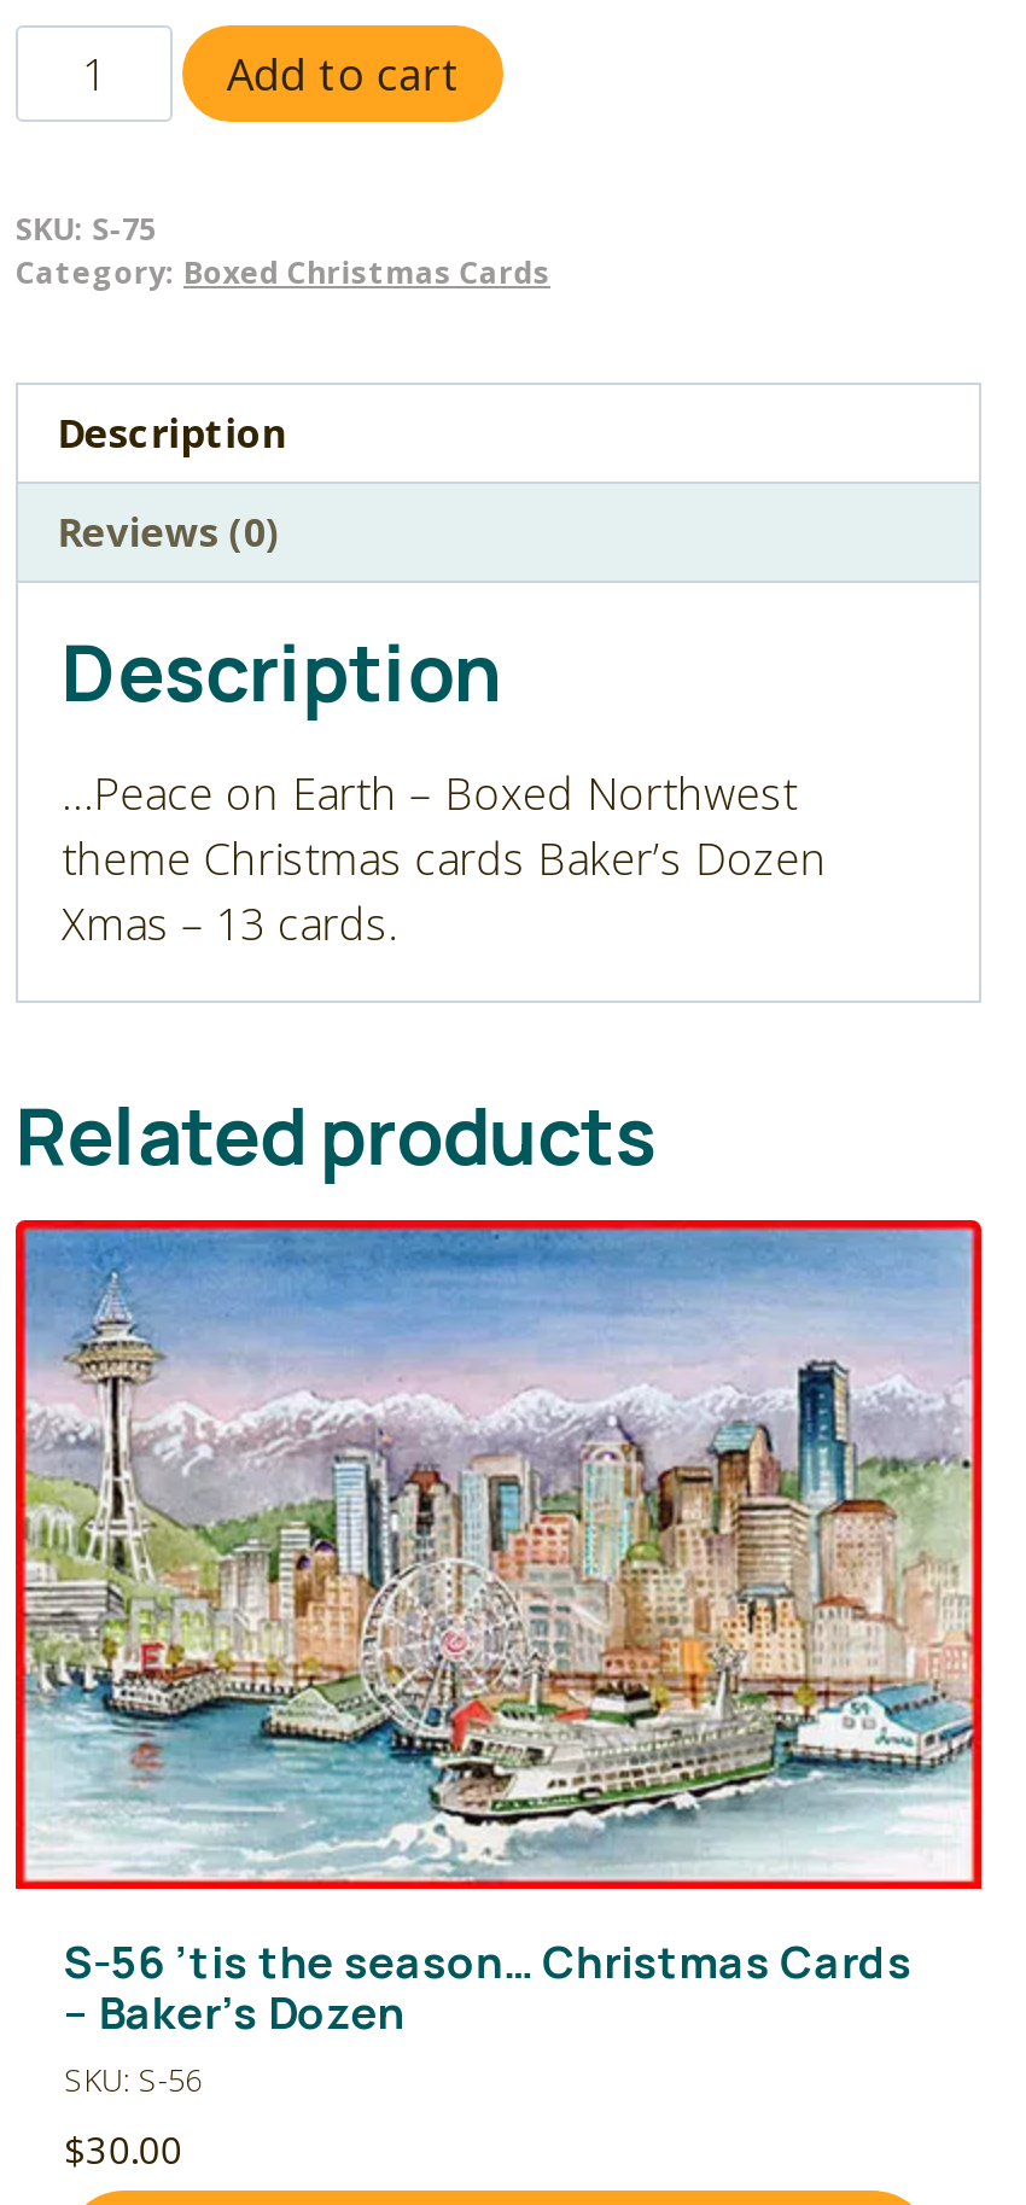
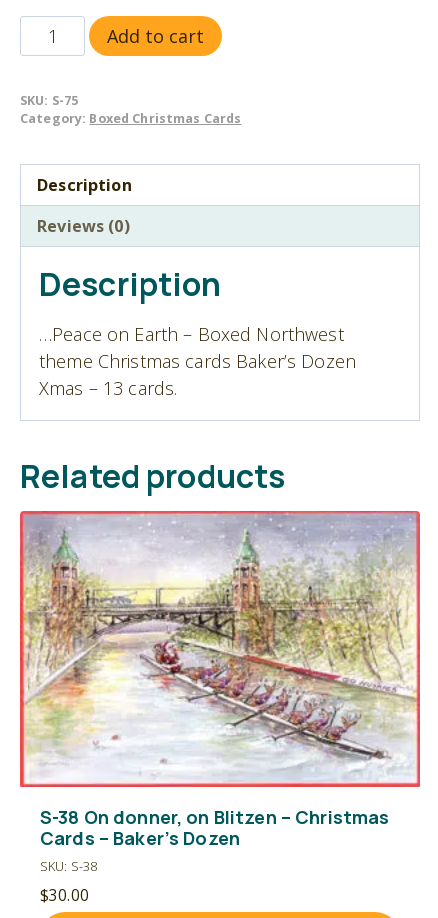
- [image]
- S-56 ’tis the season… Christmas Cards
- – Baker’s Dozen
- SKU: S-56
+ [image]
+ S-38 On donner, on Blitzen – Christmas
+ Cards – Baker’s Dozen
+ SKU: S-38
